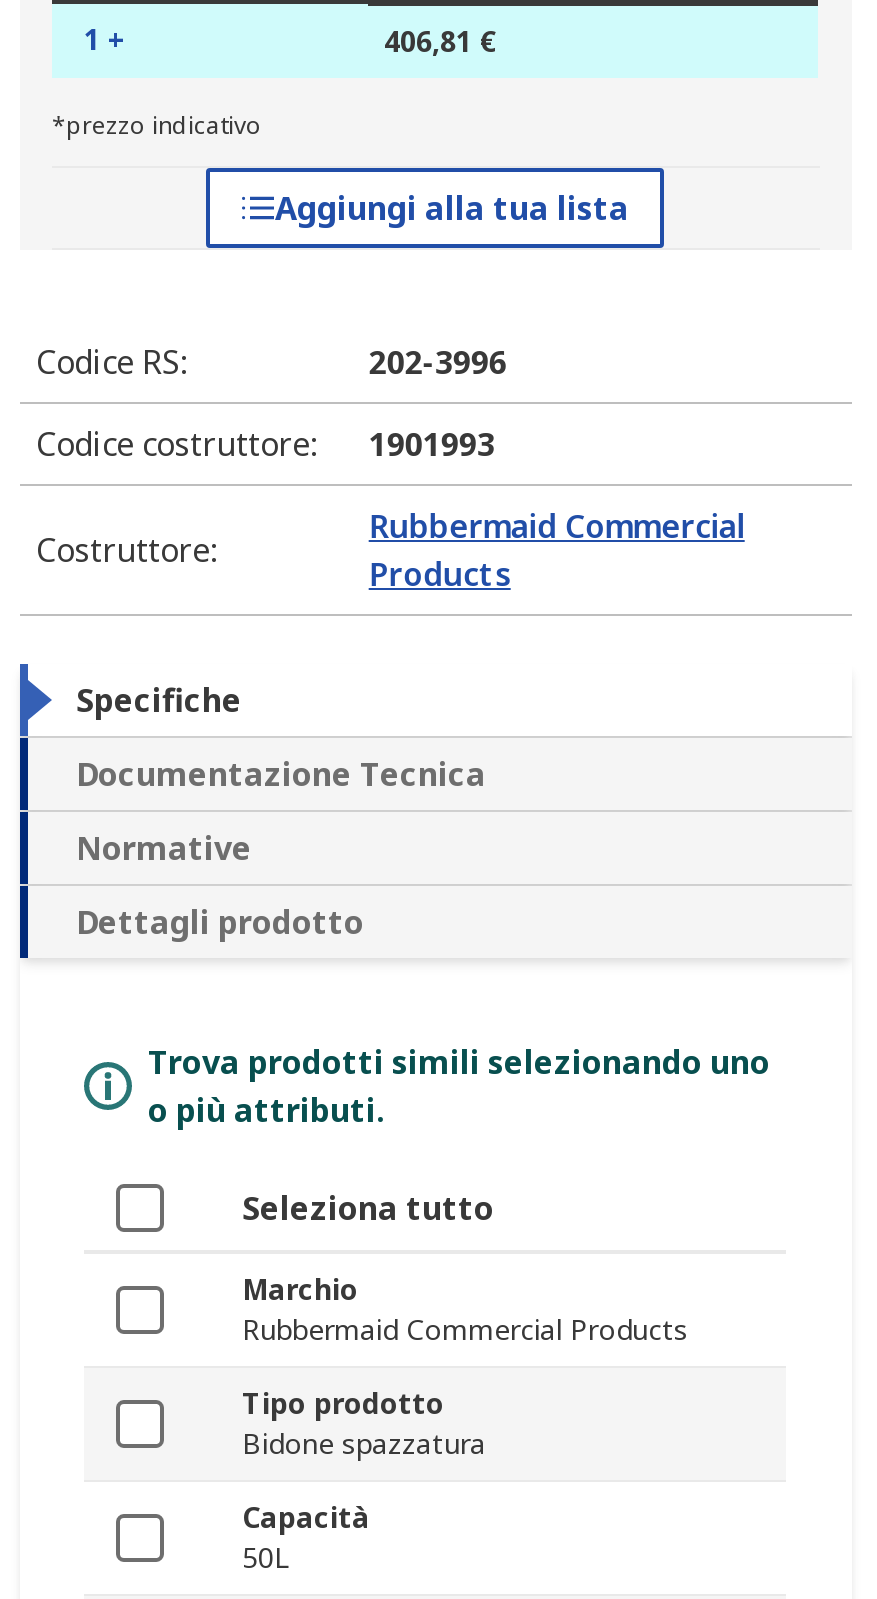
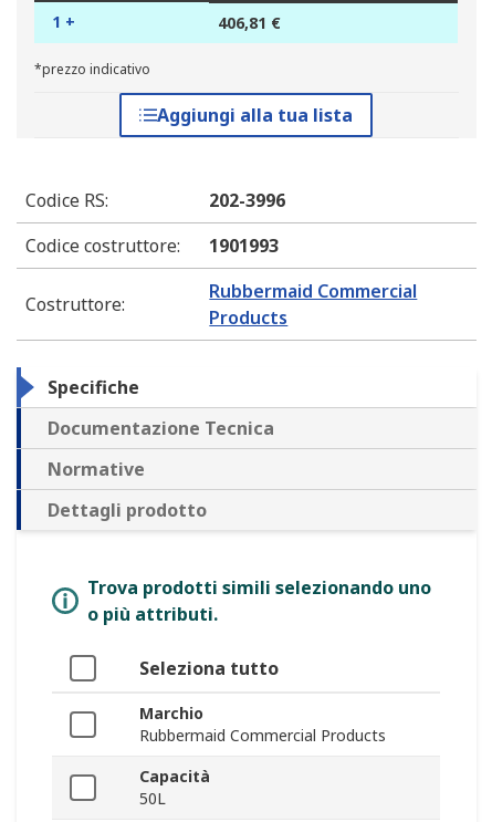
- Tipo prodotto
- Bidone spazzatura
